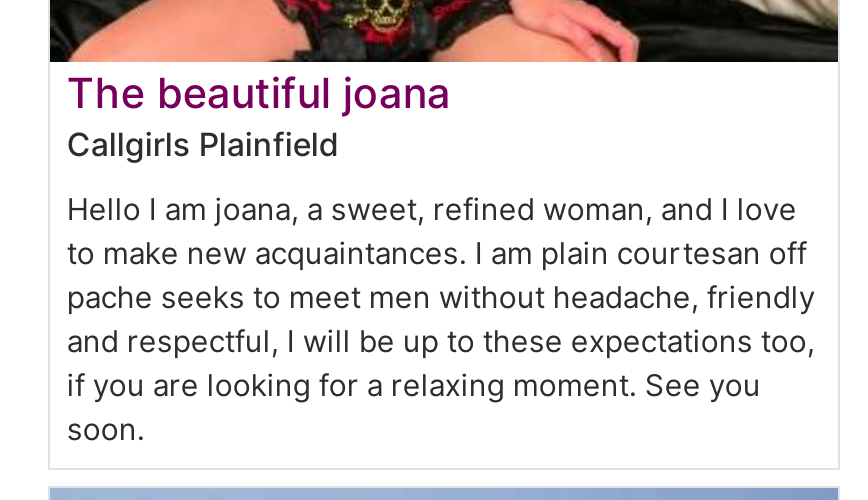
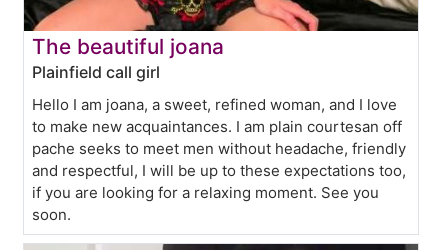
- Callgirls Plainfield
+ Plainfield call girl
